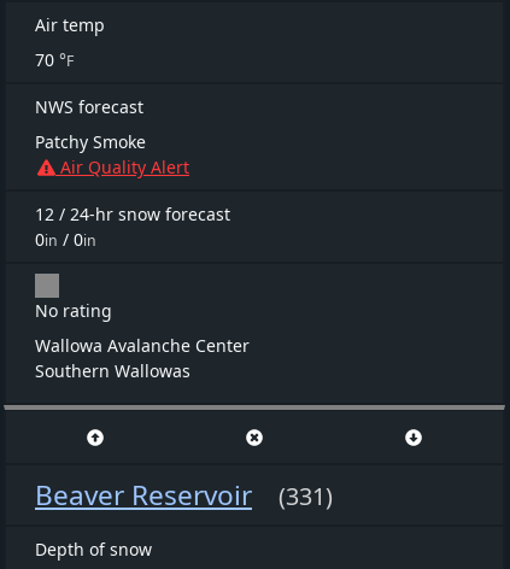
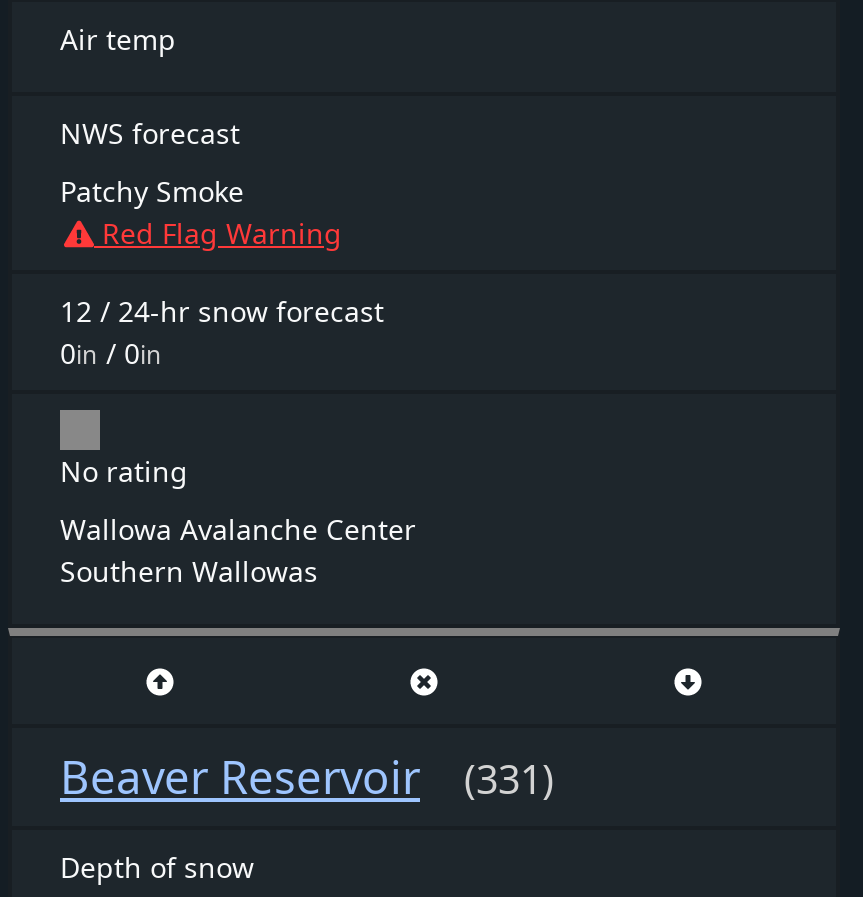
- 70 °F

- Air Quality Alert
+ Red Flag Warning
